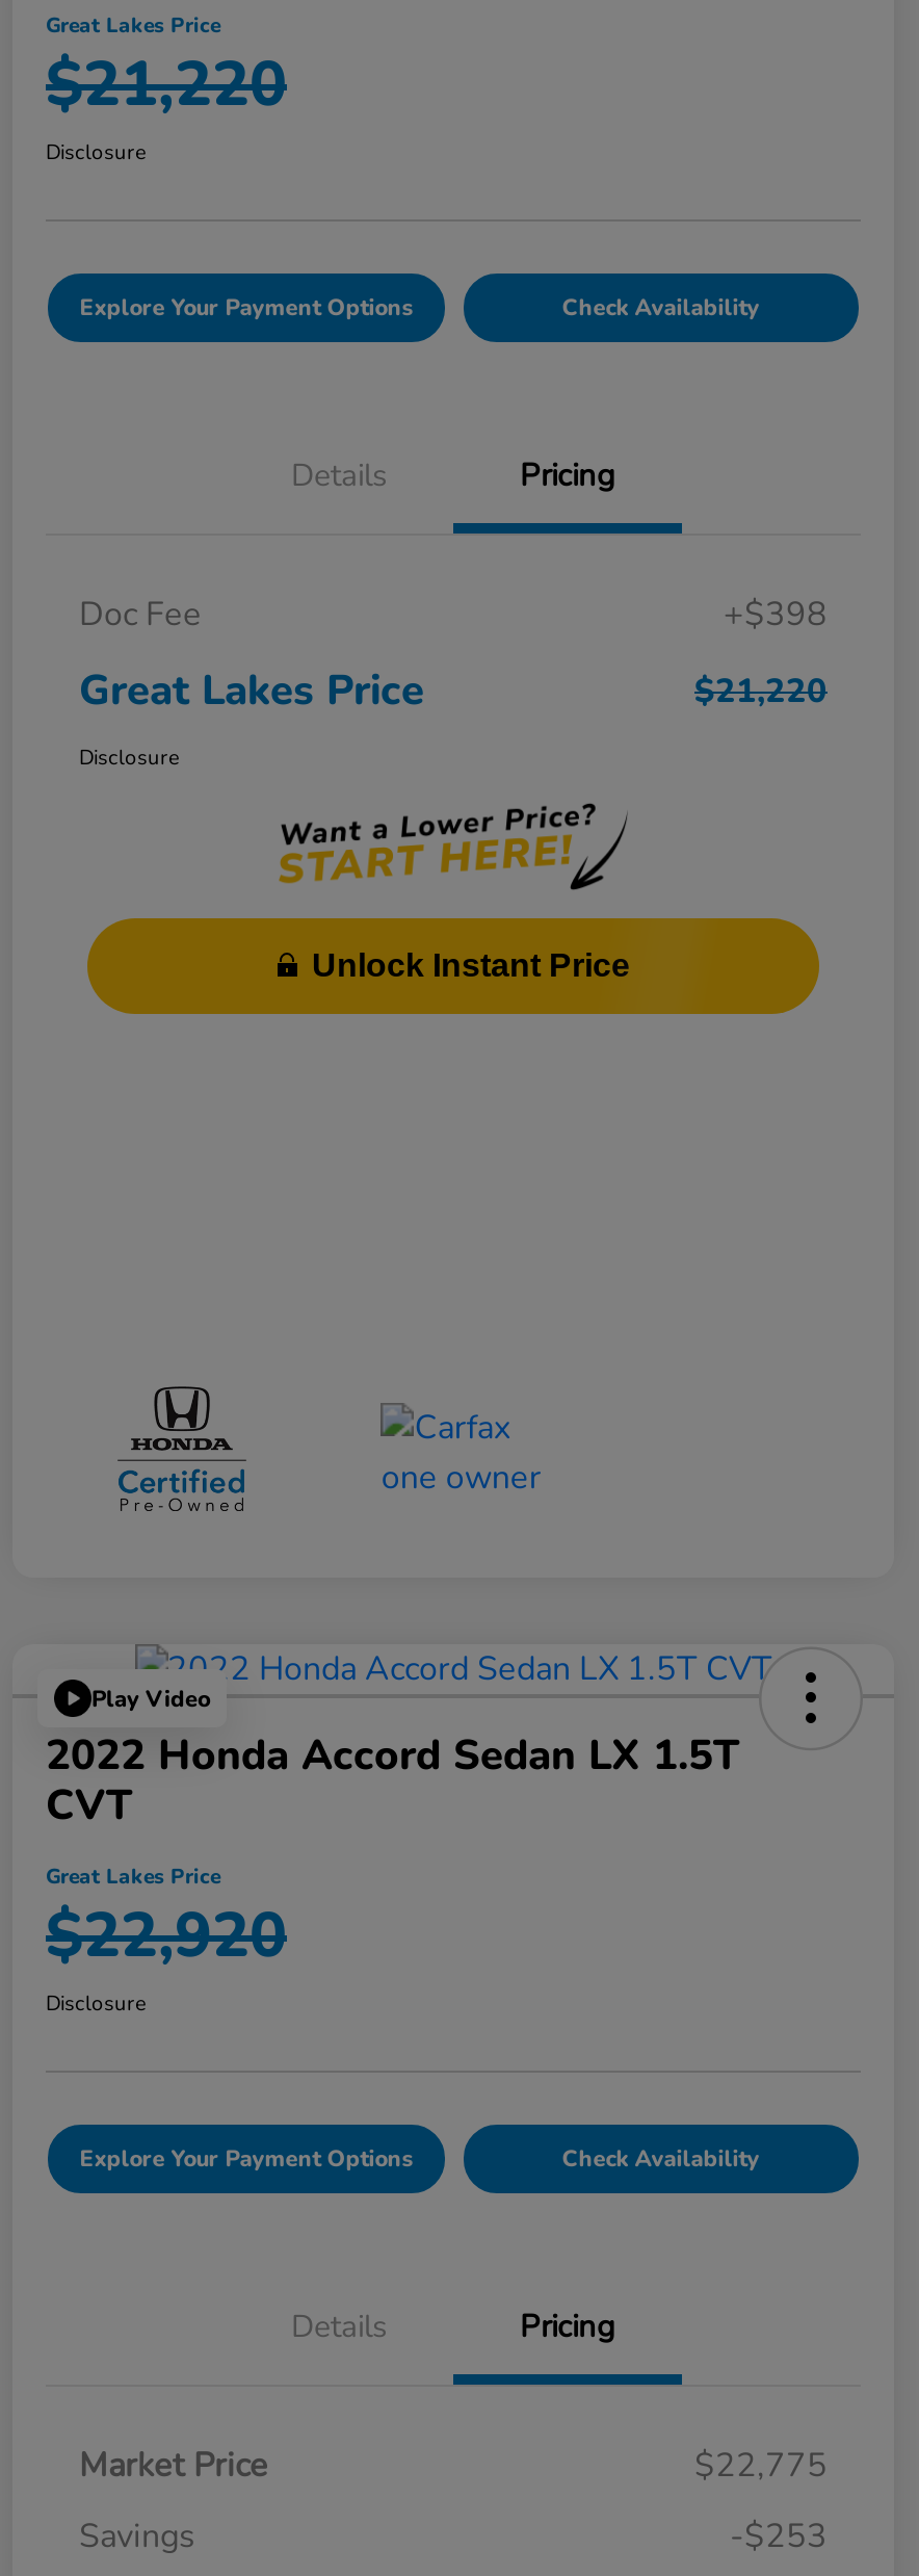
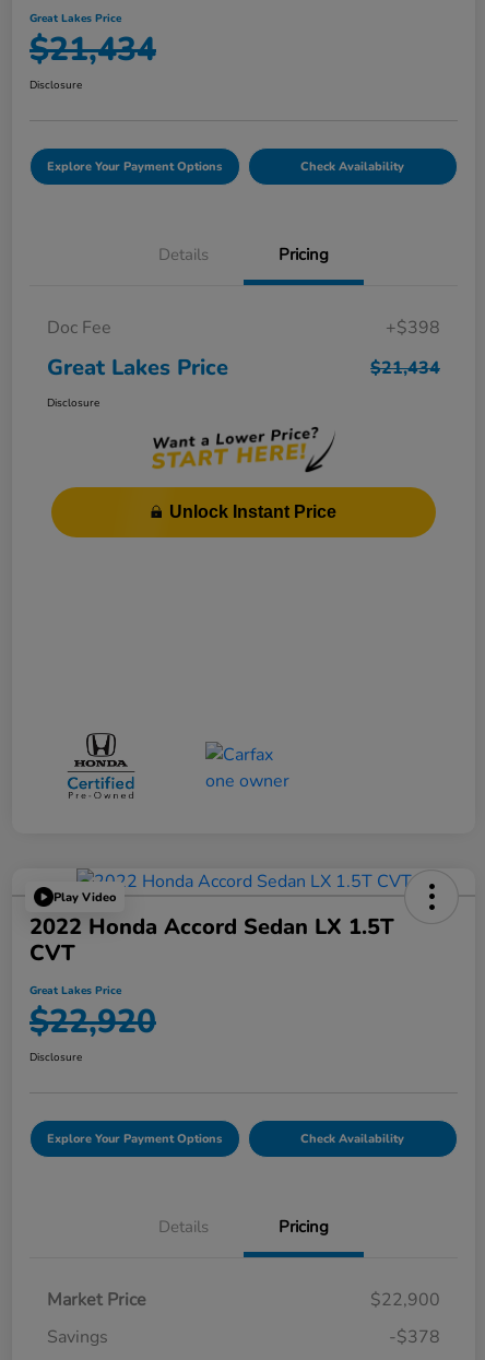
- $21,220
+ $21,434

- $21,220
+ $21,434

- $22,775
+ $22,900

- -$253
+ -$378
